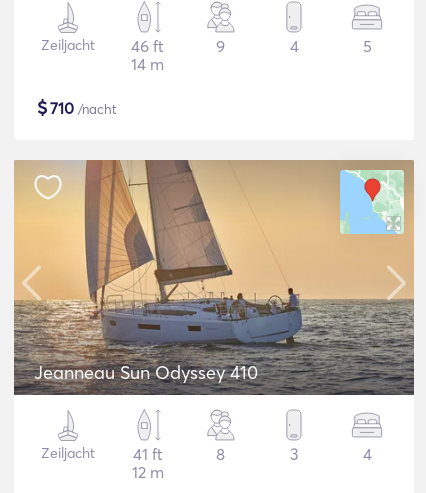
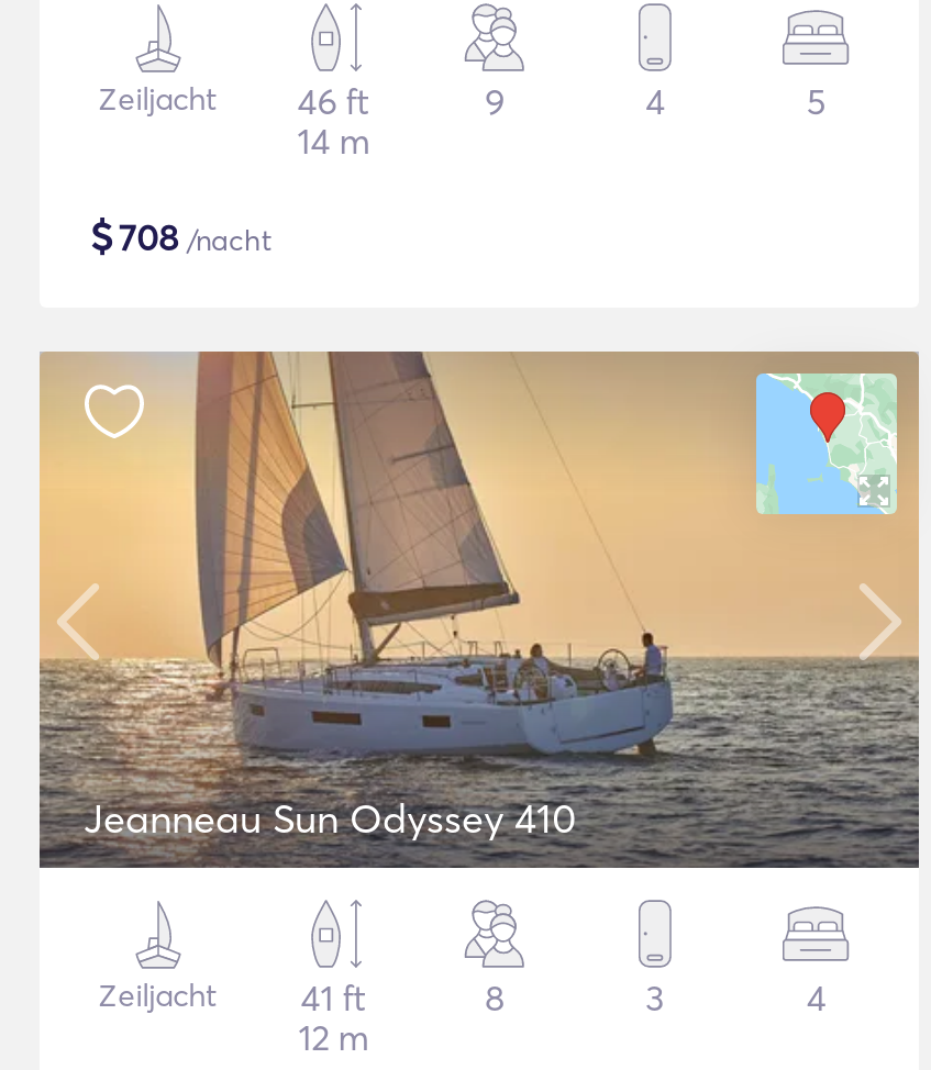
- $710 /nacht
+ $708 /nacht
